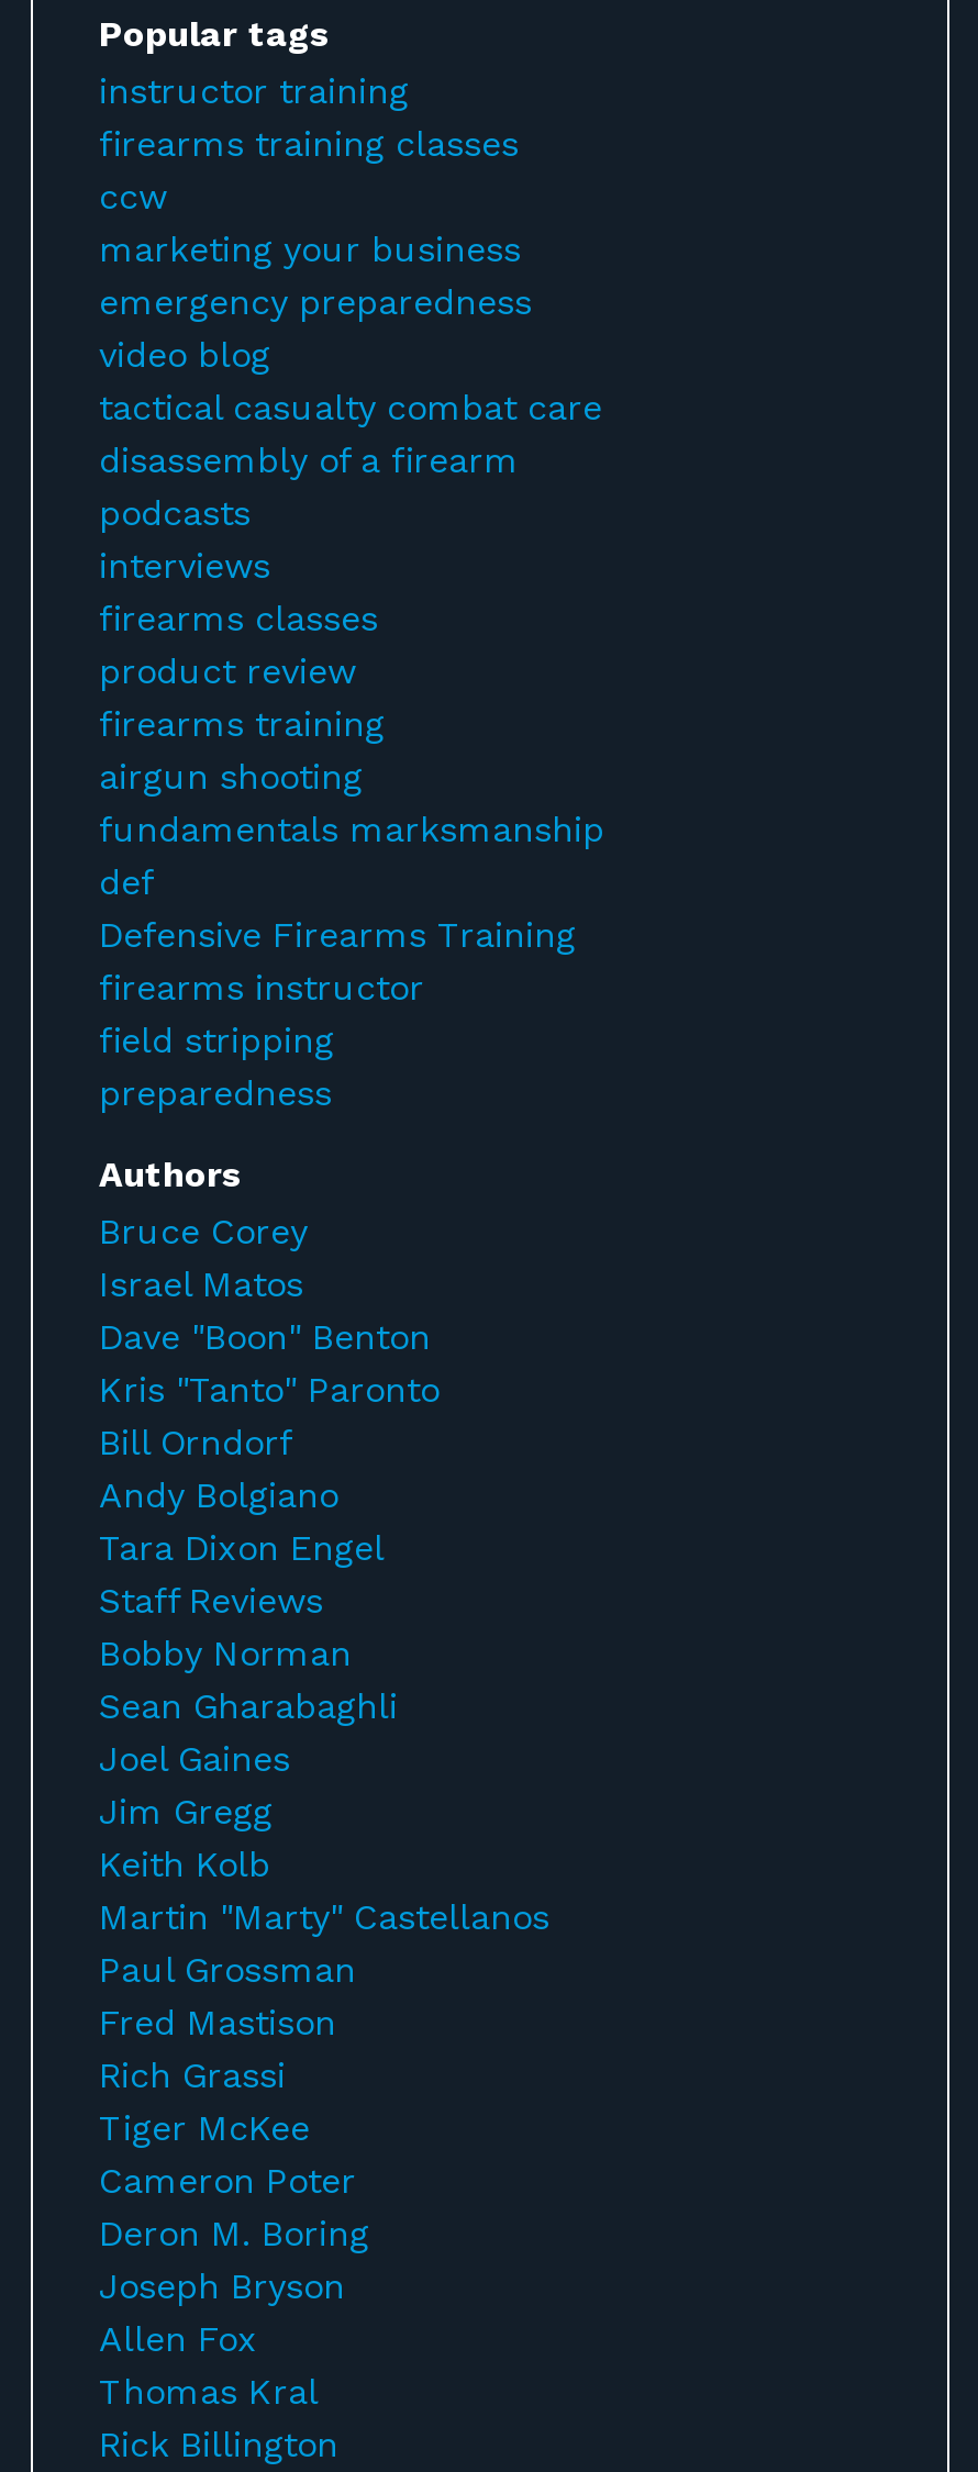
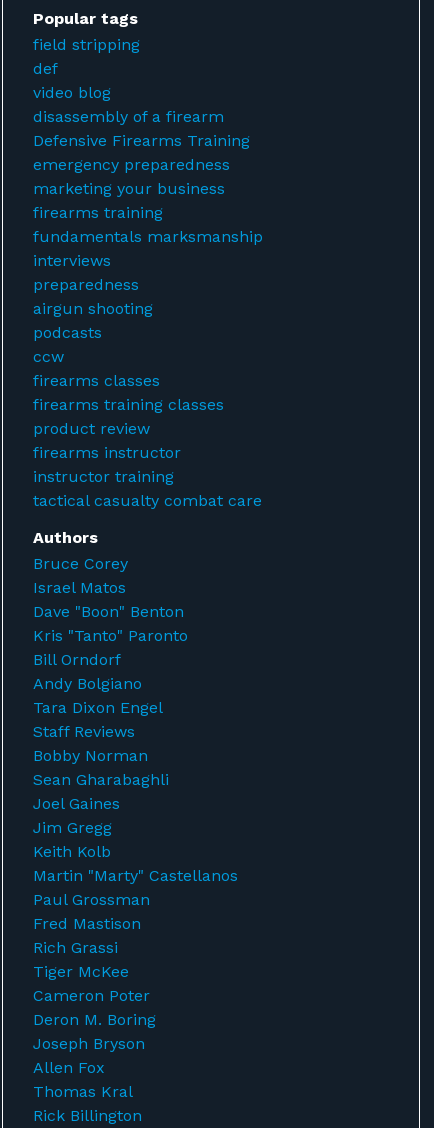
moved down: airgun shooting | podcasts | ccw | ... | instructor training | tactical casualty combat care

moved down: def | video blog | disassembly of a firearm | ... | fundamentals marksmanship | interviews

moved up: field stripping

moved up: preparedness
